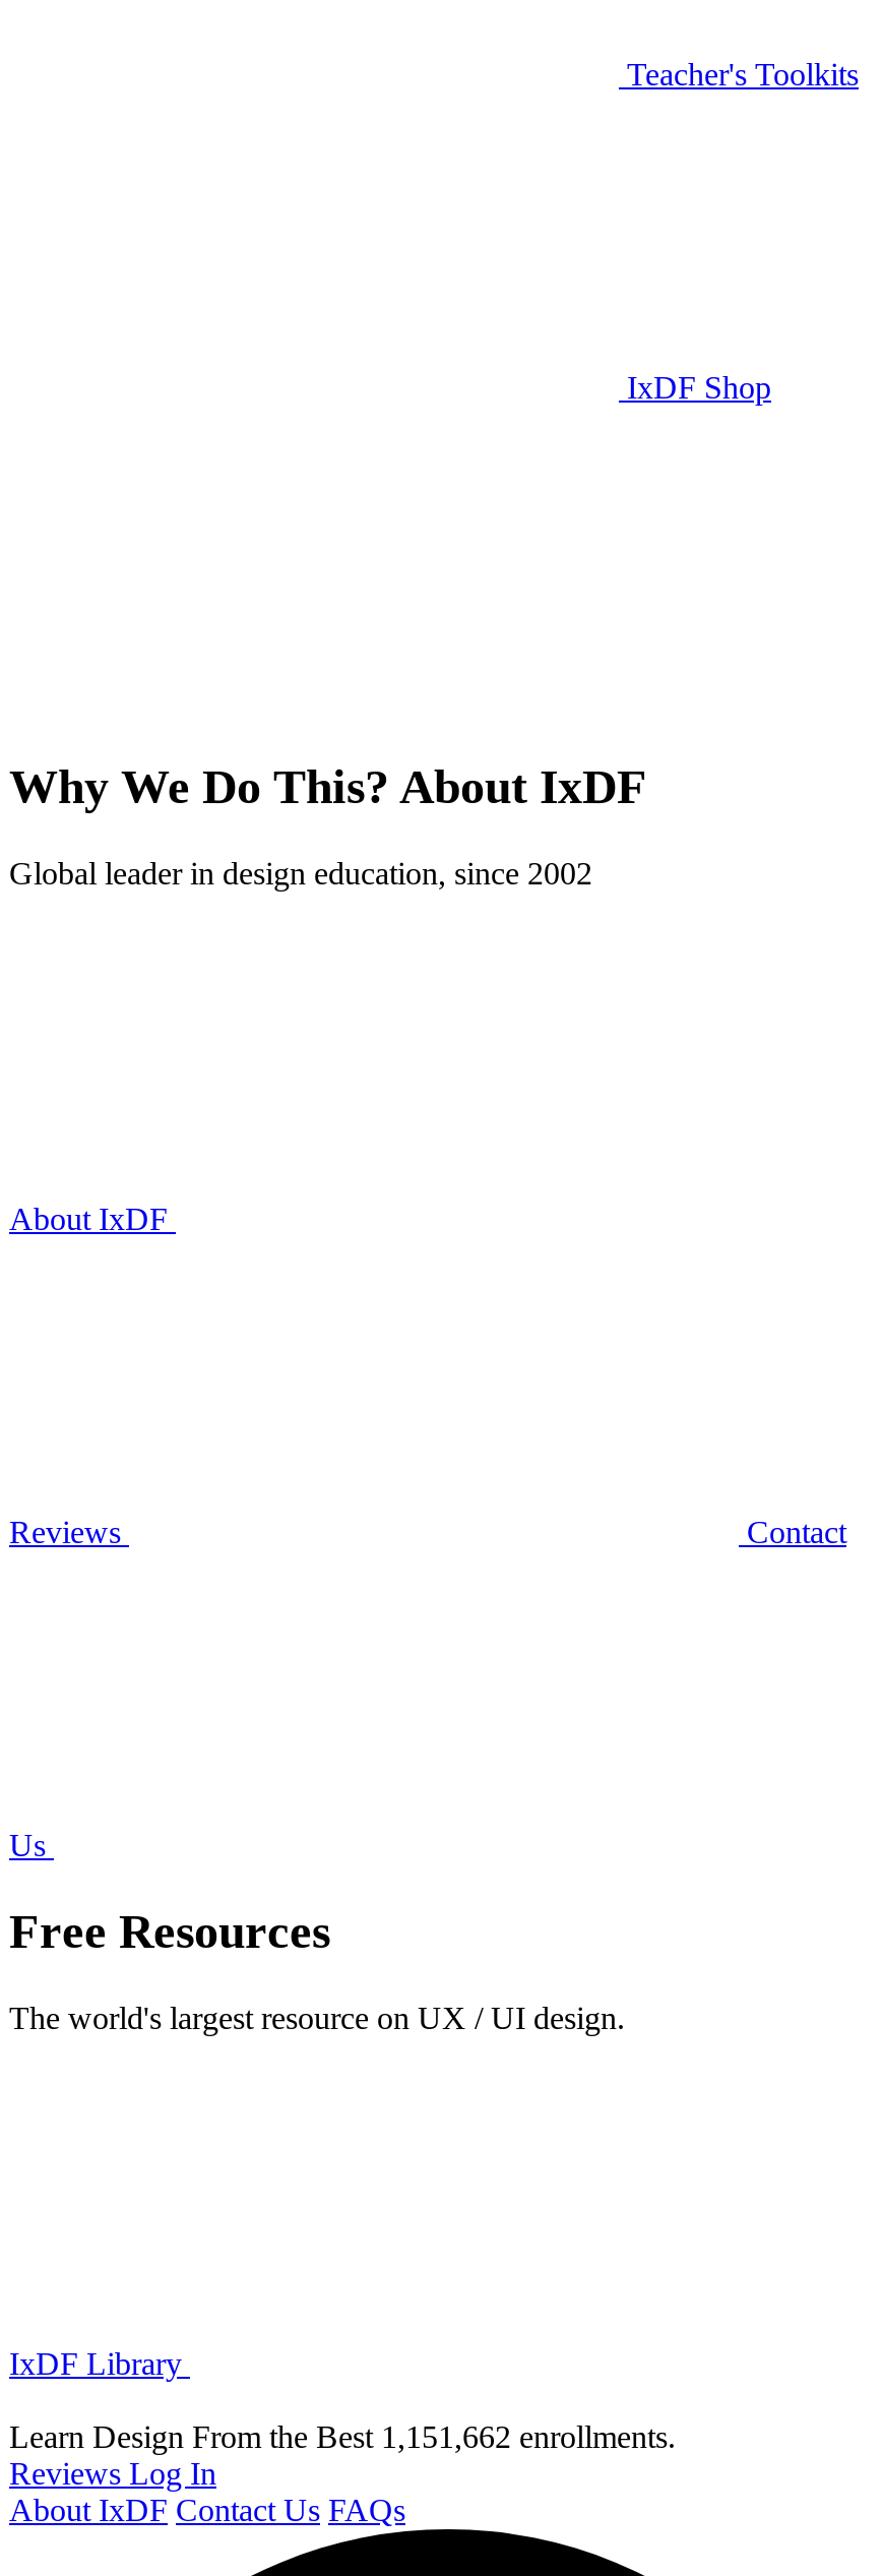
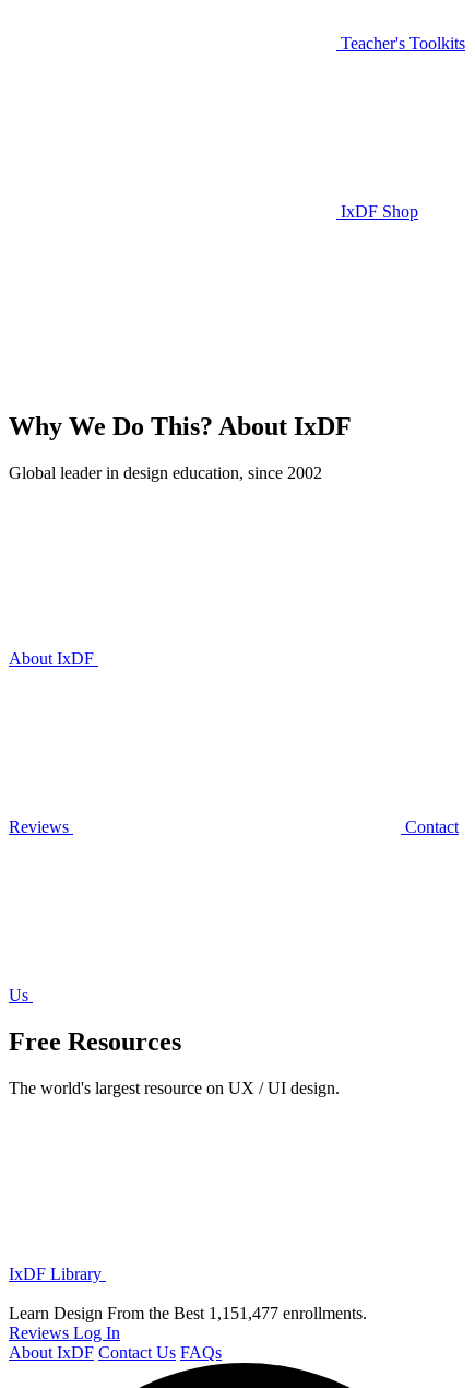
- Learn Design From the Best 1,151,662 enrollments.
+ Learn Design From the Best 1,151,477 enrollments.
